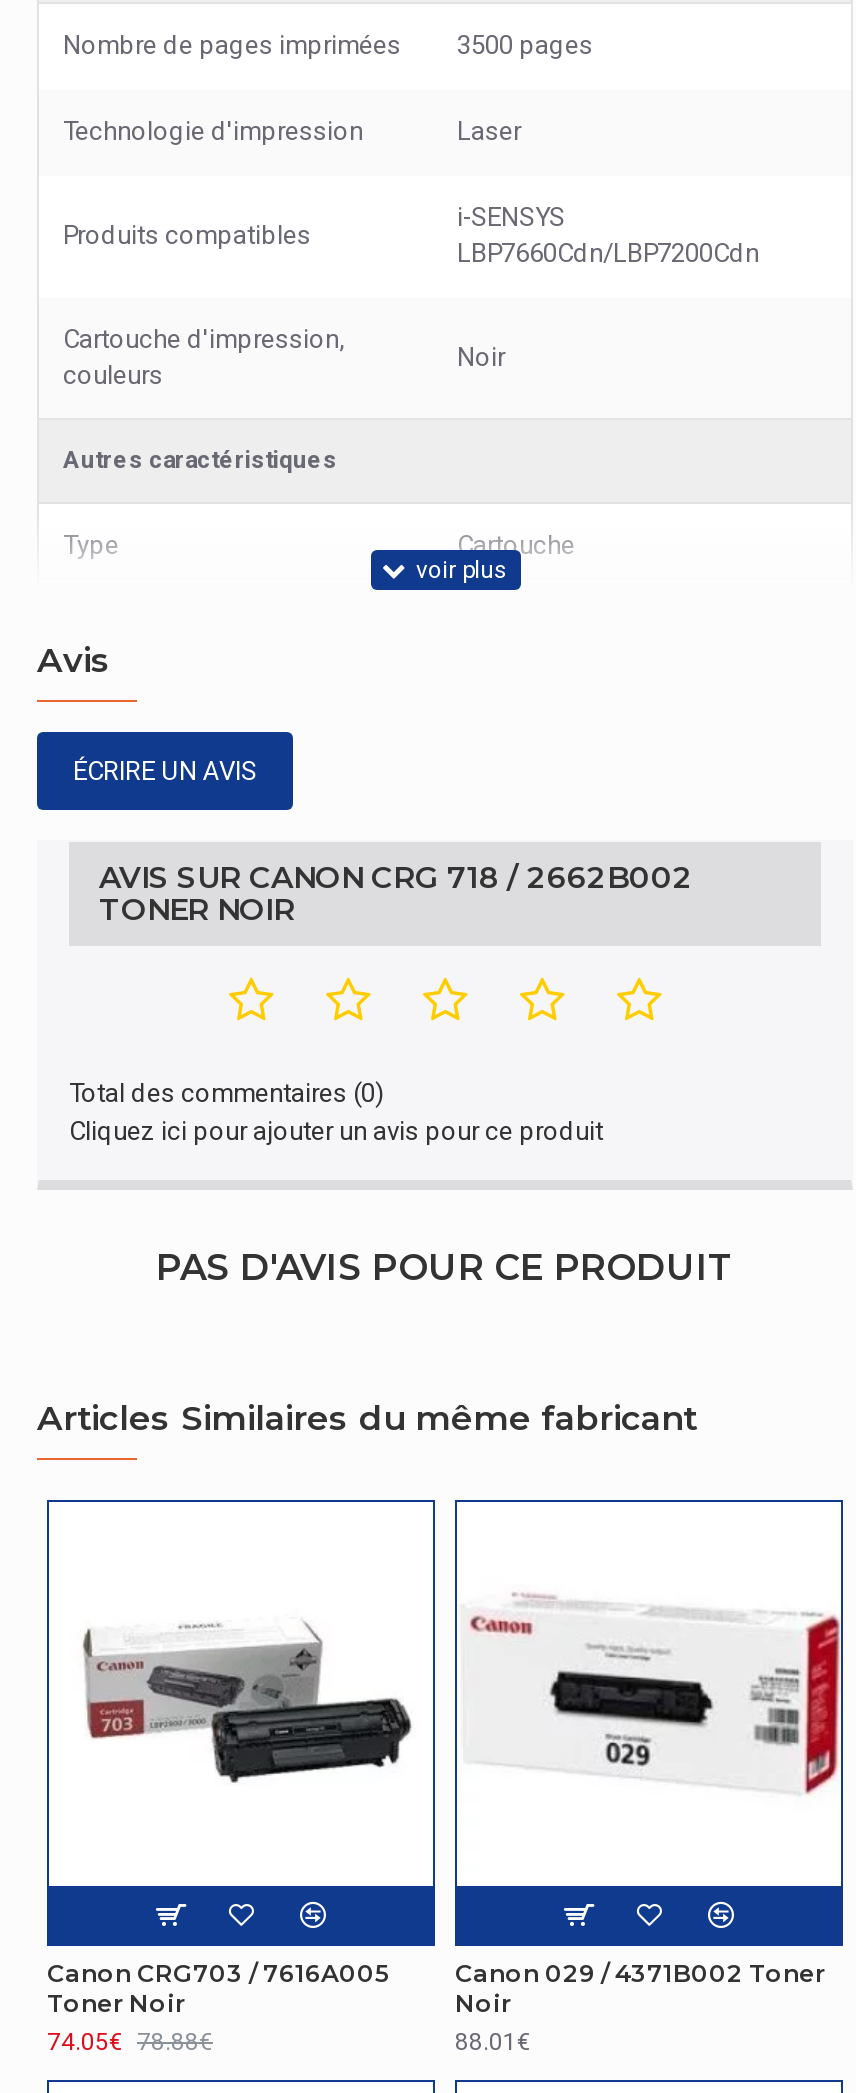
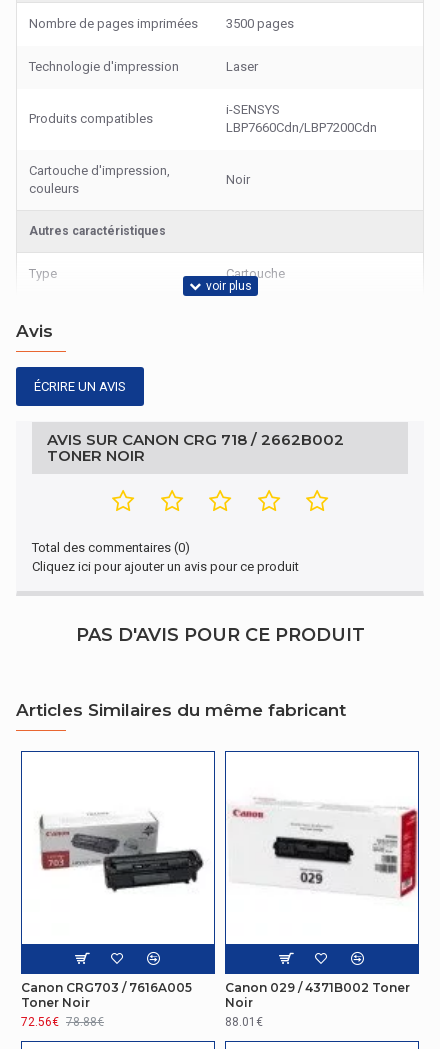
- 74.05€ 78.88€
+ 72.56€ 78.88€
